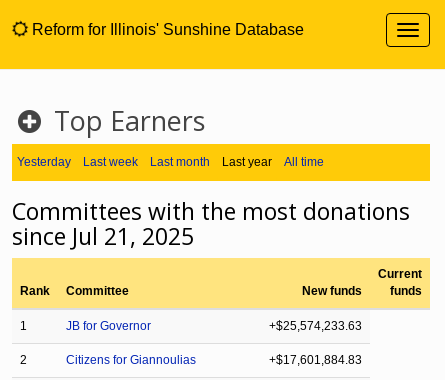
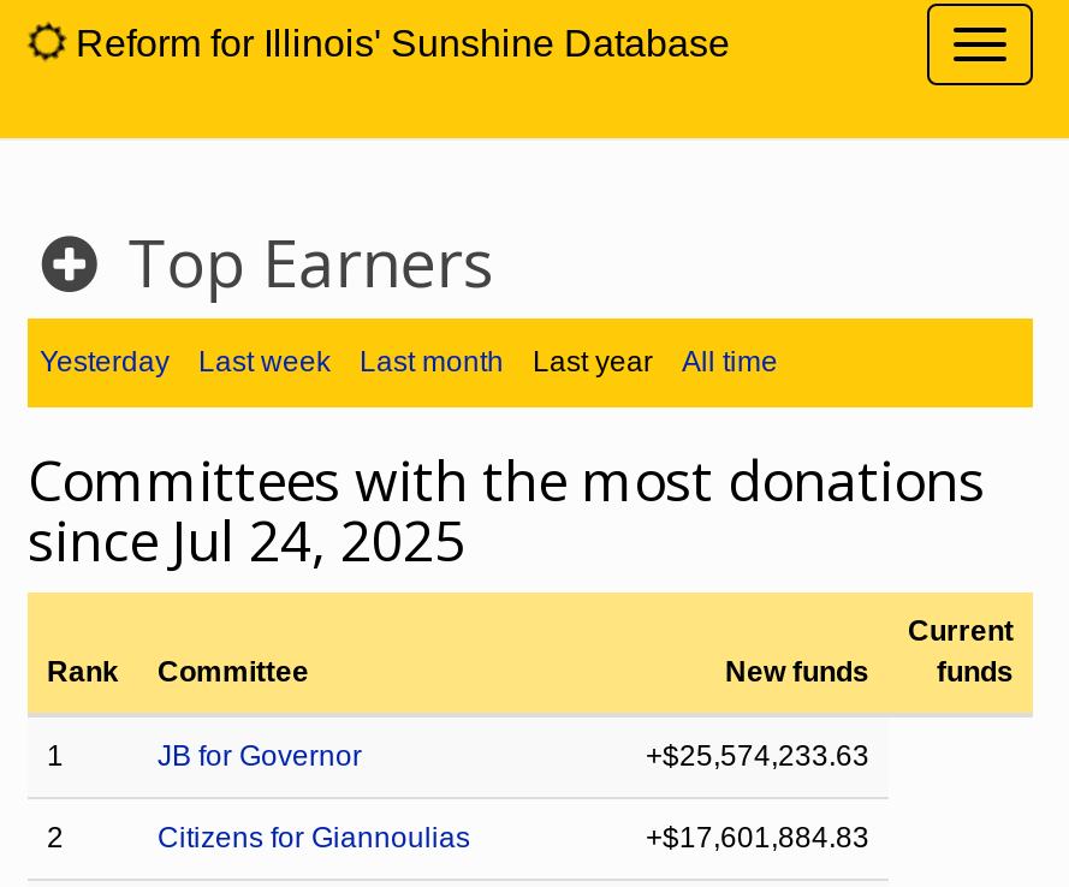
- since Jul 21, 2025
+ since Jul 24, 2025
